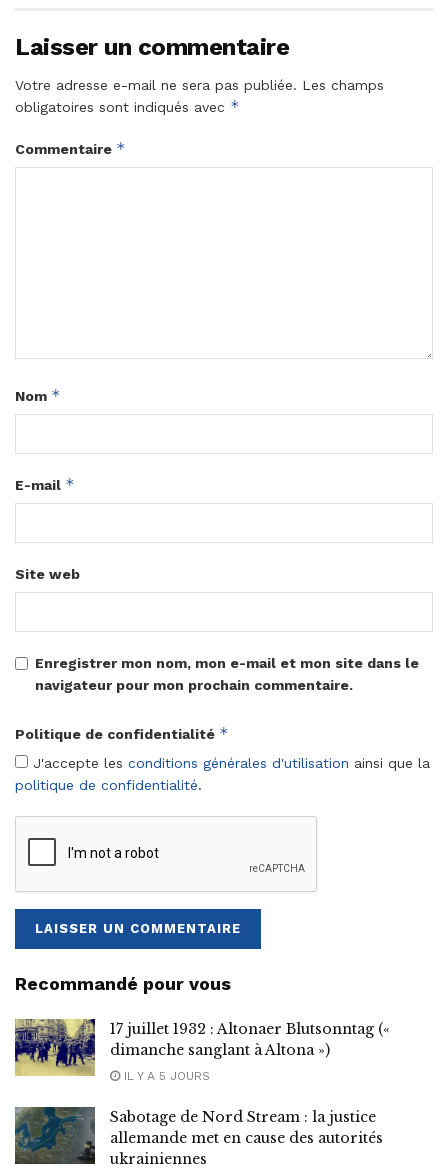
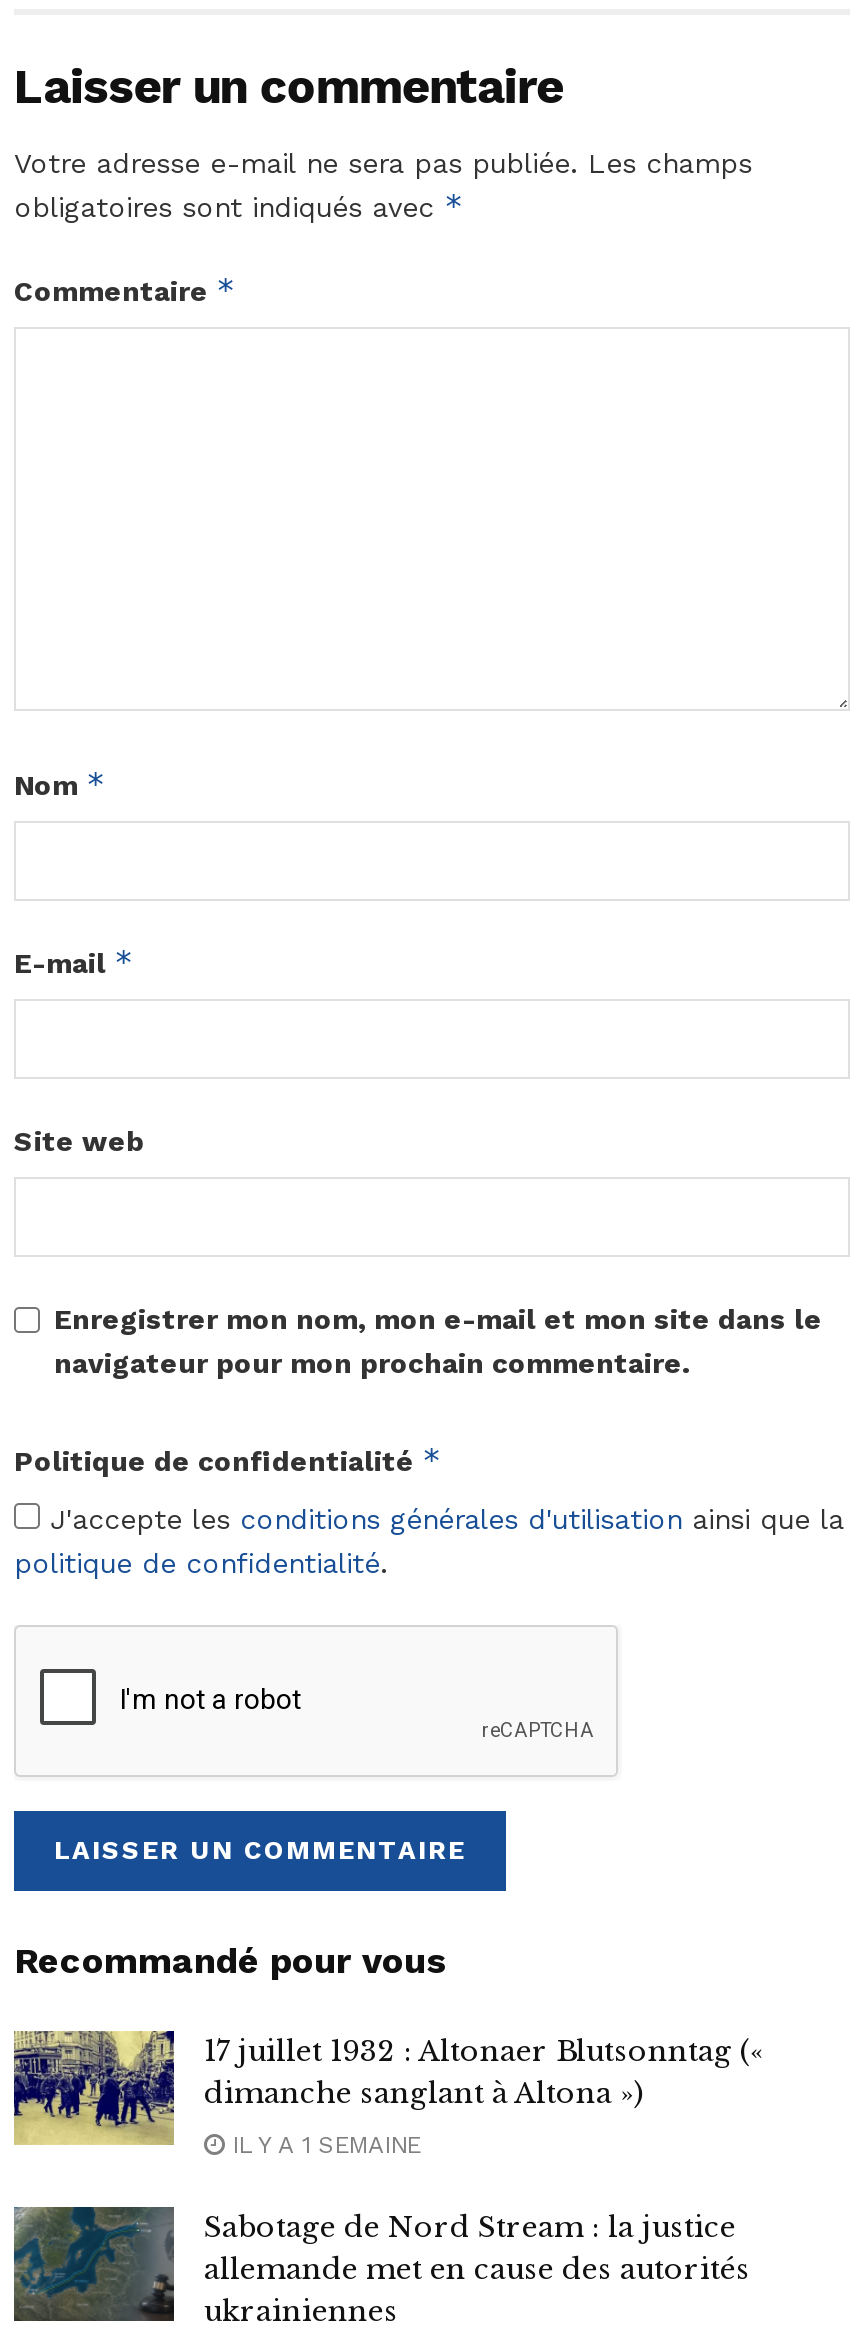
- IL Y A 5 JOURS
+ IL Y A 1 SEMAINE
